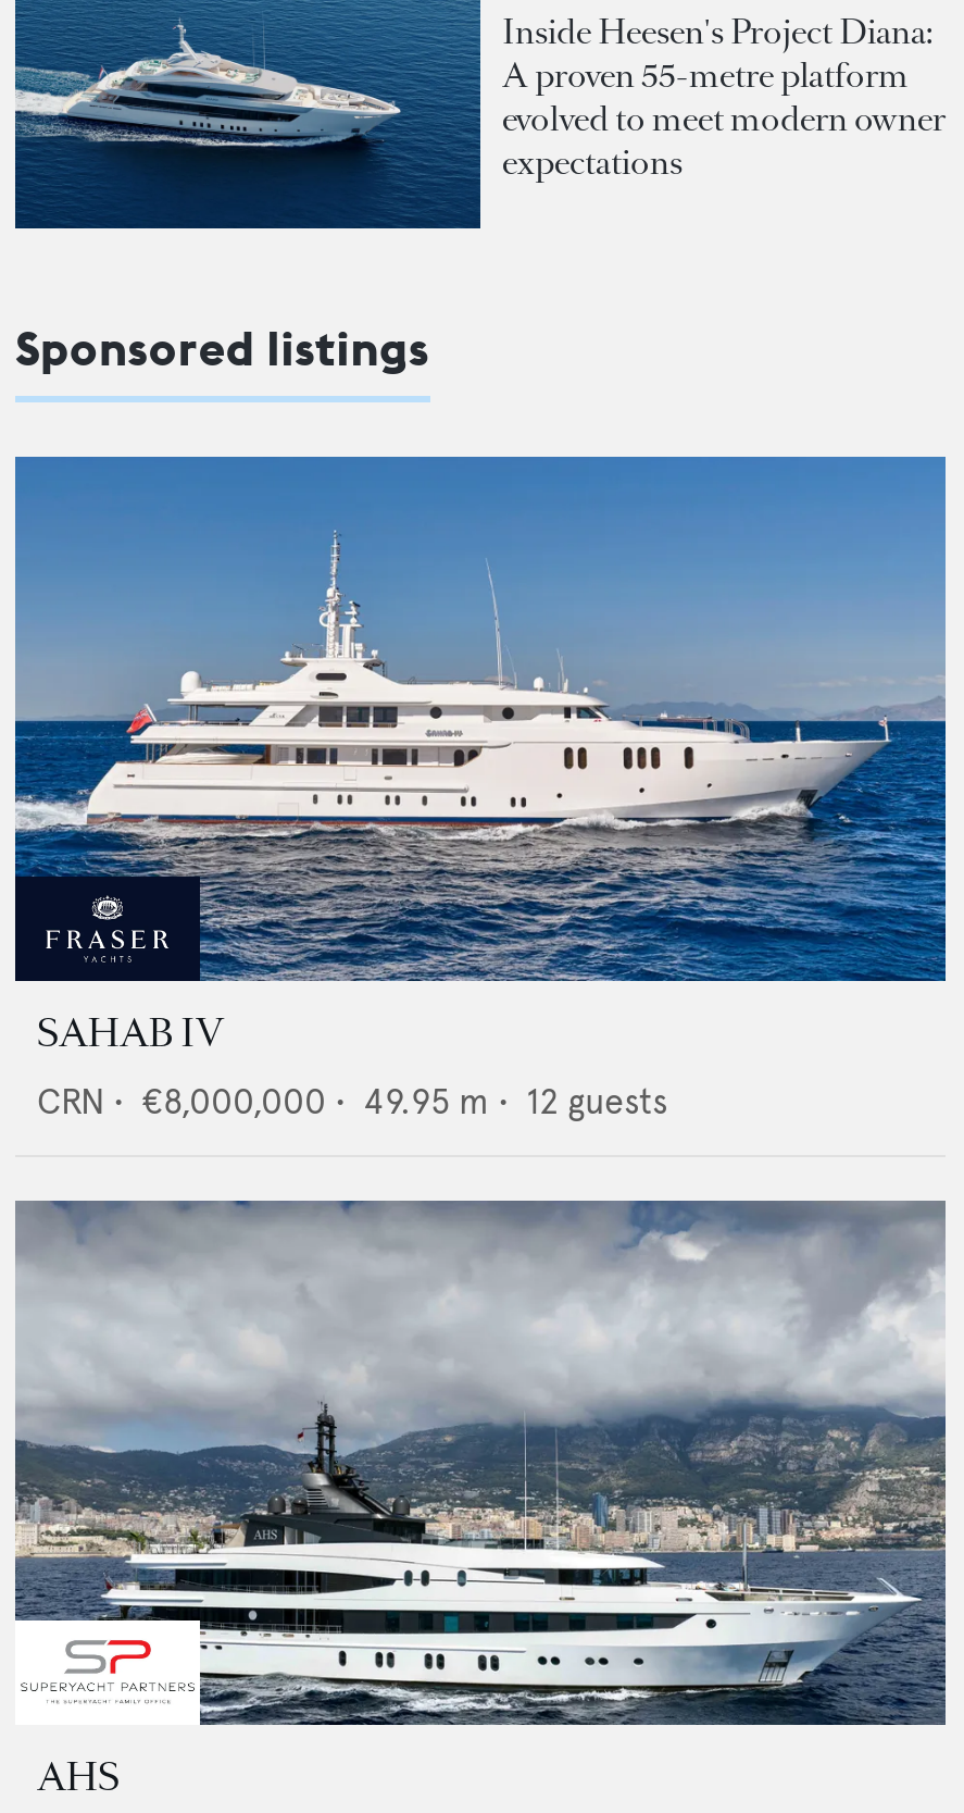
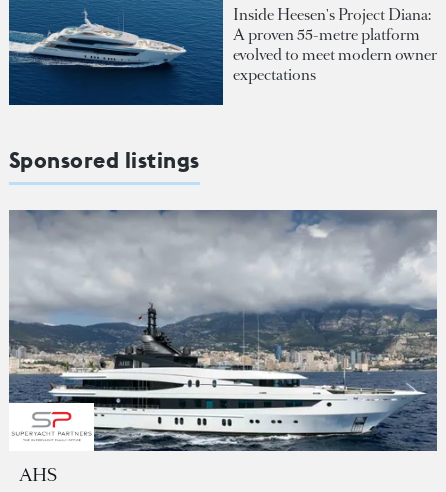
- [image]
- SAHAB IV
- CRN • €8,000,000 • 49.95 m • 12 guests
